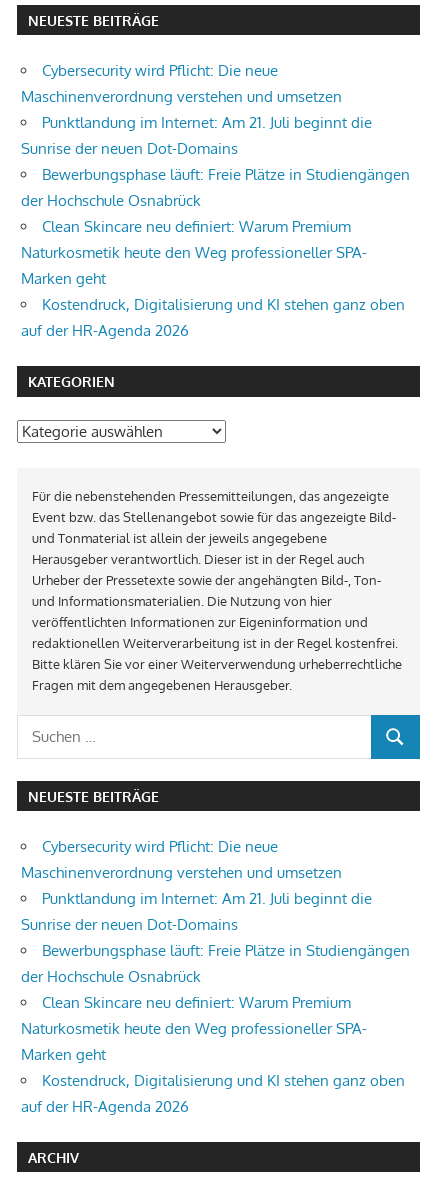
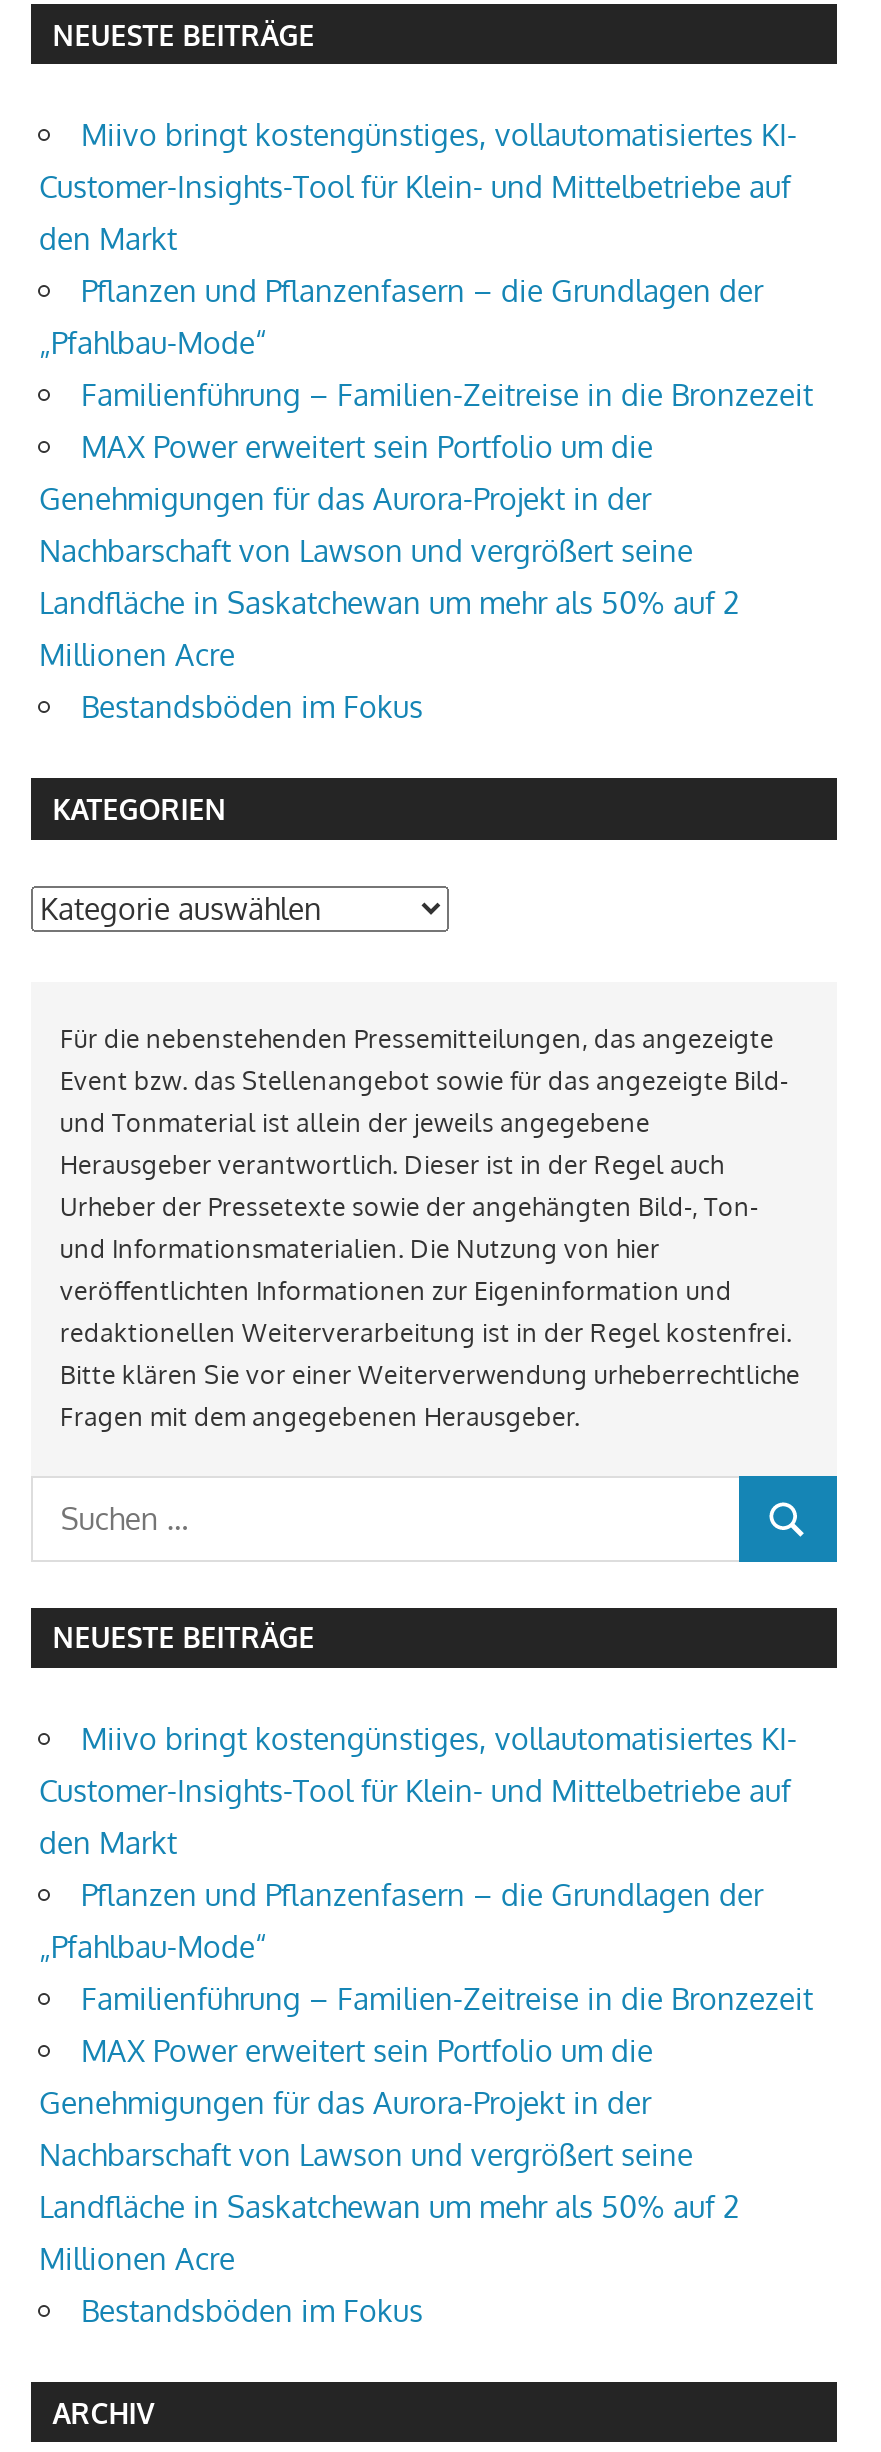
- Cybersecurity wird Pflicht: Die neue
- Maschinenverordnung verstehen und umsetzen
- Punktlandung im Internet: Am 21. Juli beginnt die
- Sunrise der neuen Dot-Domains
- Bewerbungsphase läuft: Freie Plätze in Studiengängen
- der Hochschule Osnabrück
- Clean Skincare neu definiert: Warum Premium
- Naturkosmetik heute den Weg professioneller SPA-
- Marken geht
- Kostendruck, Digitalisierung und KI stehen ganz oben
- auf der HR-Agenda 2026
+ Miivo bringt kostengünstiges, vollautomatisiertes KI-
+ Customer-Insights-Tool für Klein- und Mittelbetriebe auf
+ den Markt
+ Pflanzen und Pflanzenfasern – die Grundlagen der
+ „Pfahlbau-Mode“
+ Familienführung – Familien-Zeitreise in die Bronzezeit
+ MAX Power erweitert sein Portfolio um die
+ Genehmigungen für das Aurora-Projekt in der
+ Nachbarschaft von Lawson und vergrößert seine
+ Landfläche in Saskatchewan um mehr als 50% auf 2
+ Millionen Acre
+ Bestandsböden im Fokus

- Cybersecurity wird Pflicht: Die neue
- Maschinenverordnung verstehen und umsetzen
- Punktlandung im Internet: Am 21. Juli beginnt die
- Sunrise der neuen Dot-Domains
- Bewerbungsphase läuft: Freie Plätze in Studiengängen
- der Hochschule Osnabrück
- Clean Skincare neu definiert: Warum Premium
- Naturkosmetik heute den Weg professioneller SPA-
- Marken geht
- Kostendruck, Digitalisierung und KI stehen ganz oben
- auf der HR-Agenda 2026
+ Miivo bringt kostengünstiges, vollautomatisiertes KI-
+ Customer-Insights-Tool für Klein- und Mittelbetriebe auf
+ den Markt
+ Pflanzen und Pflanzenfasern – die Grundlagen der
+ „Pfahlbau-Mode“
+ Familienführung – Familien-Zeitreise in die Bronzezeit
+ MAX Power erweitert sein Portfolio um die
+ Genehmigungen für das Aurora-Projekt in der
+ Nachbarschaft von Lawson und vergrößert seine
+ Landfläche in Saskatchewan um mehr als 50% auf 2
+ Millionen Acre
+ Bestandsböden im Fokus
